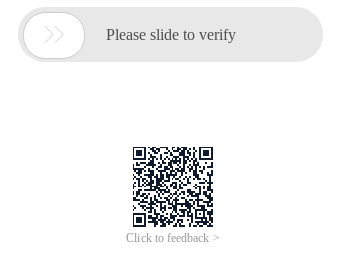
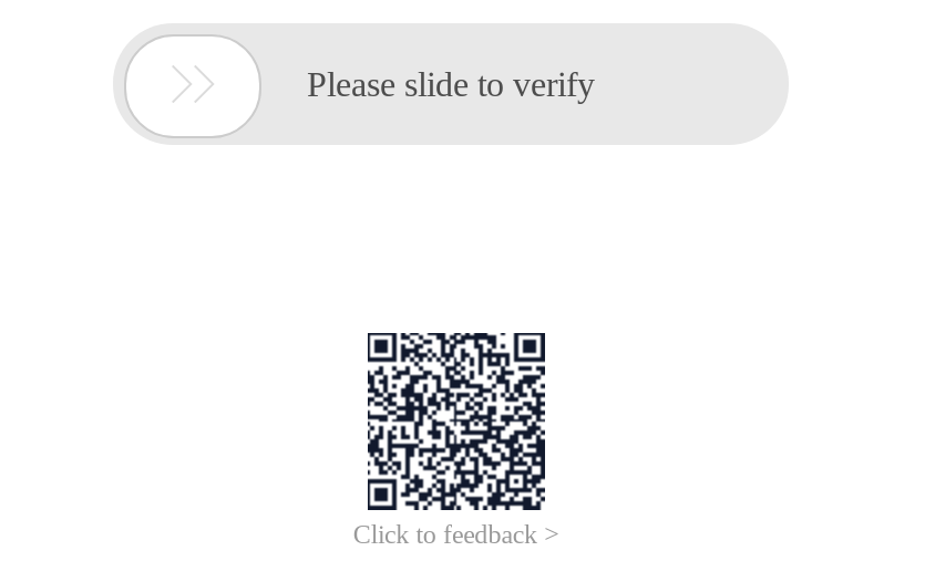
- [image]
+ [image]
